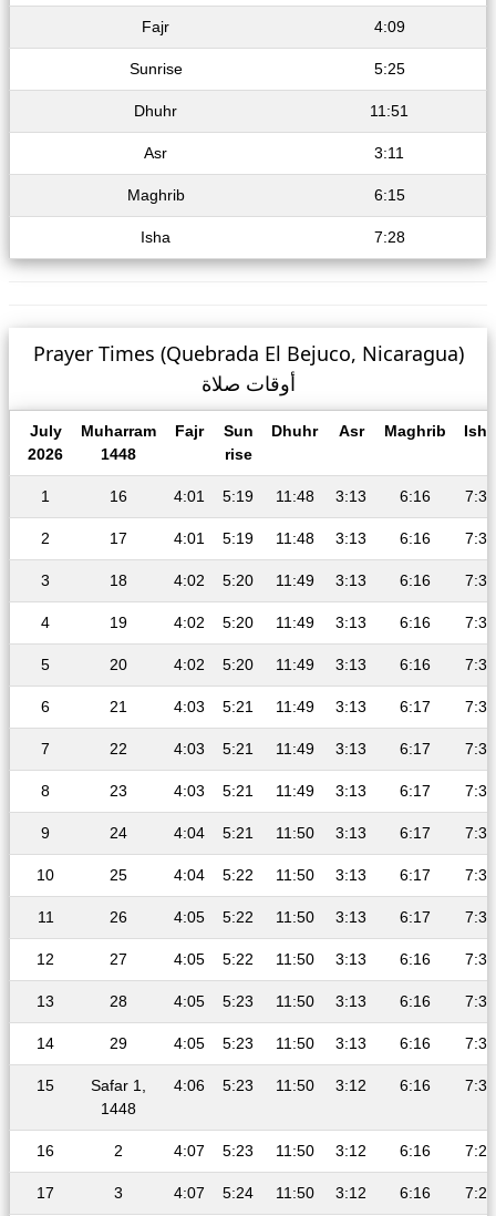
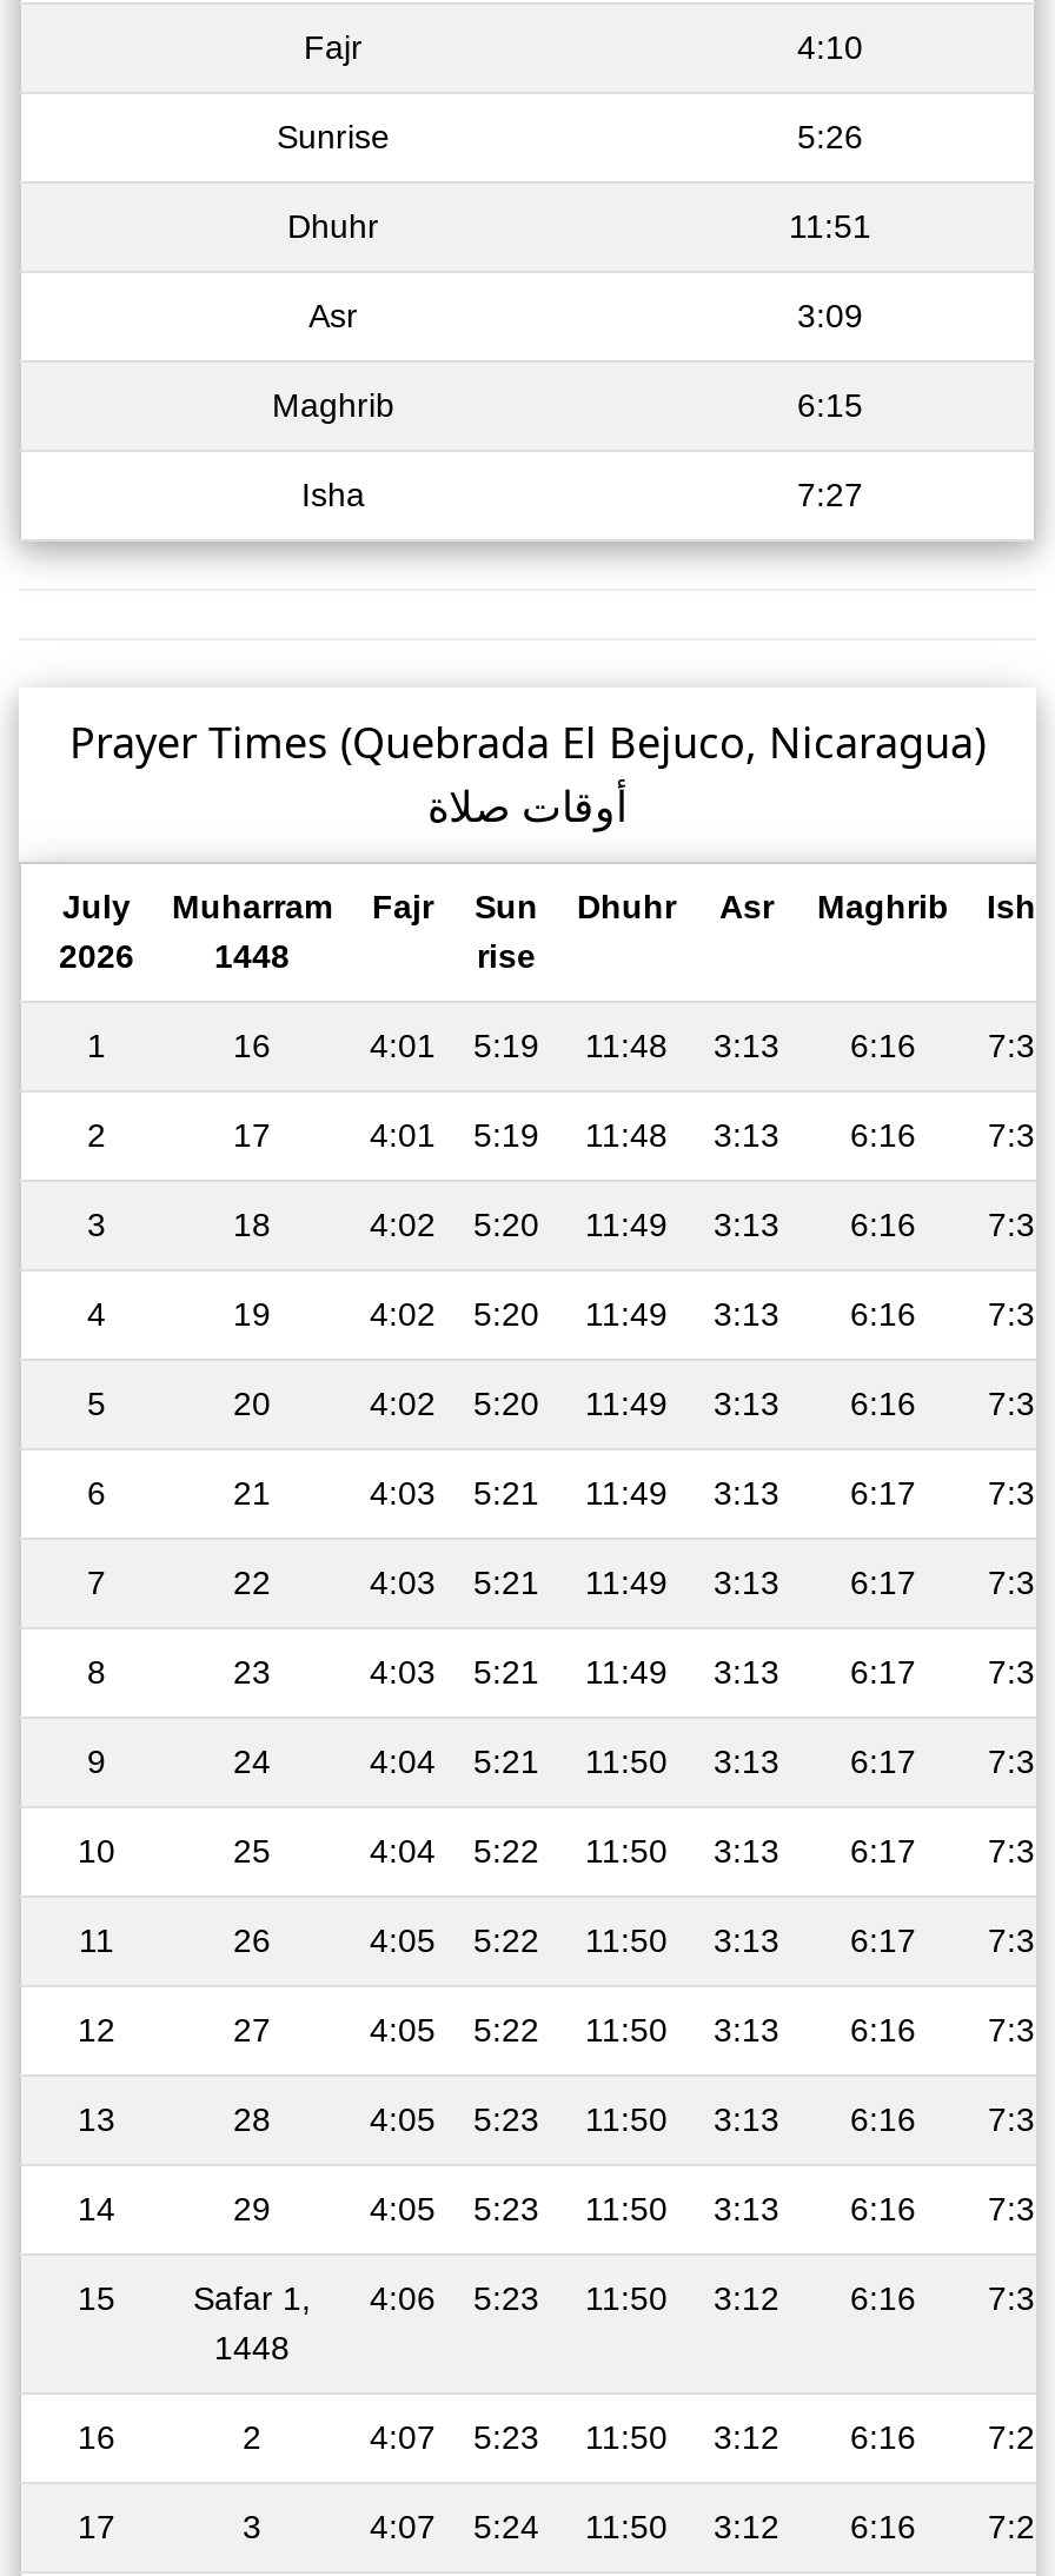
- 4:09
+ 4:10

- 5:25
+ 5:26

- 3:11
+ 3:09

- 7:28
+ 7:27
